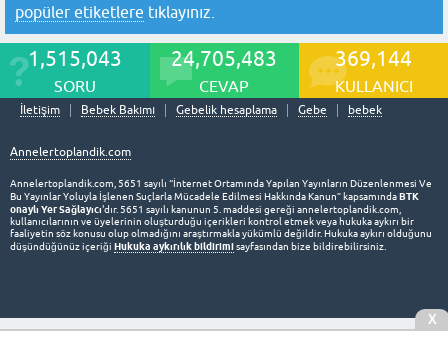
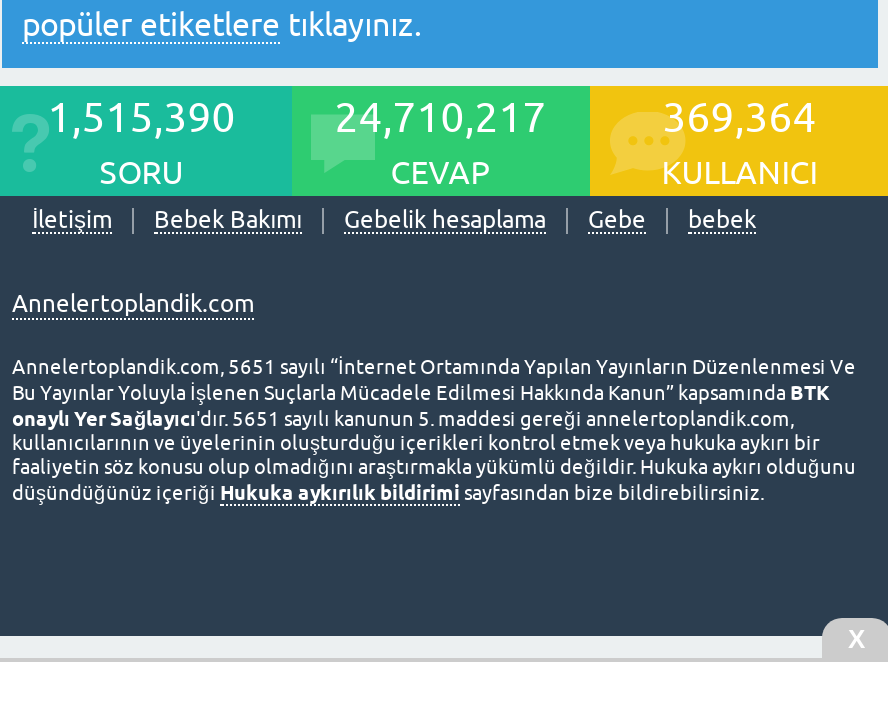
- 1,515,043
+ 1,515,390

- 24,705,483
+ 24,710,217

- 369,144
+ 369,364
